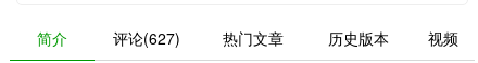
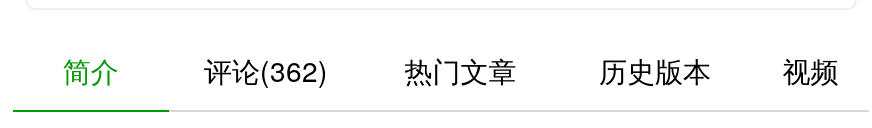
- 评论(627) 热门文章
+ 评论(362) 热门文章
